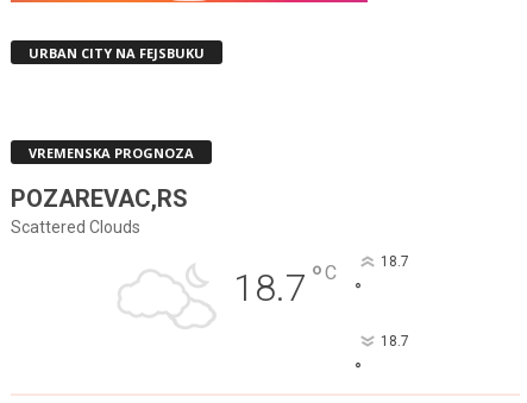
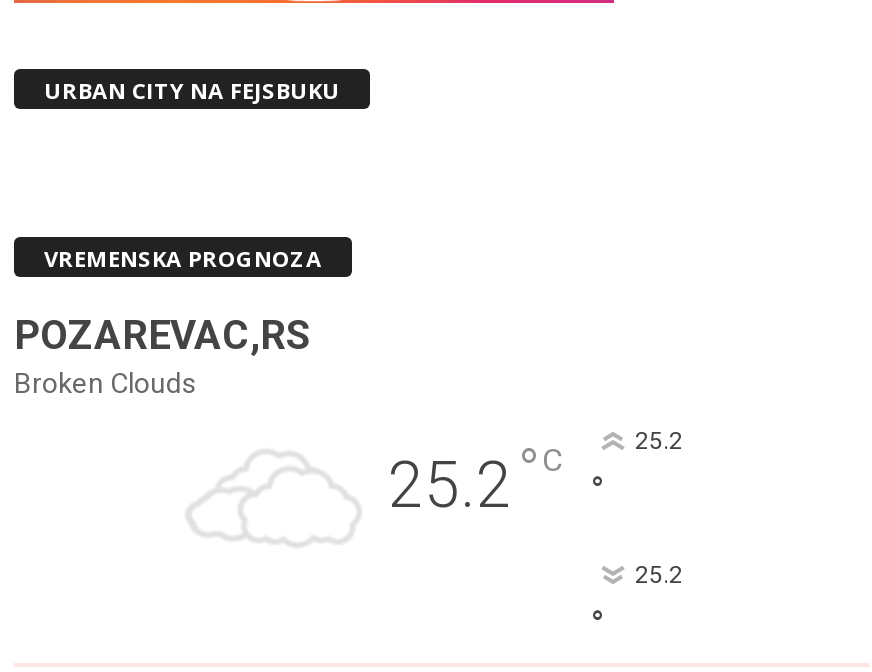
- Scattered Clouds
+ Broken Clouds

- 18.7 ° C
+ 25.2 ° C

- 18.7
+ 25.2

- 18.7
+ 25.2
